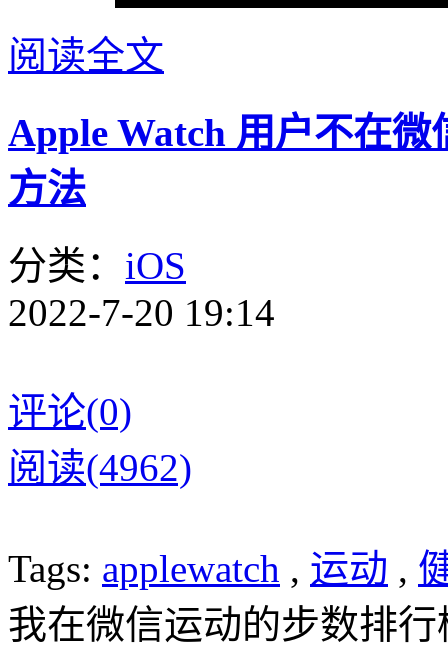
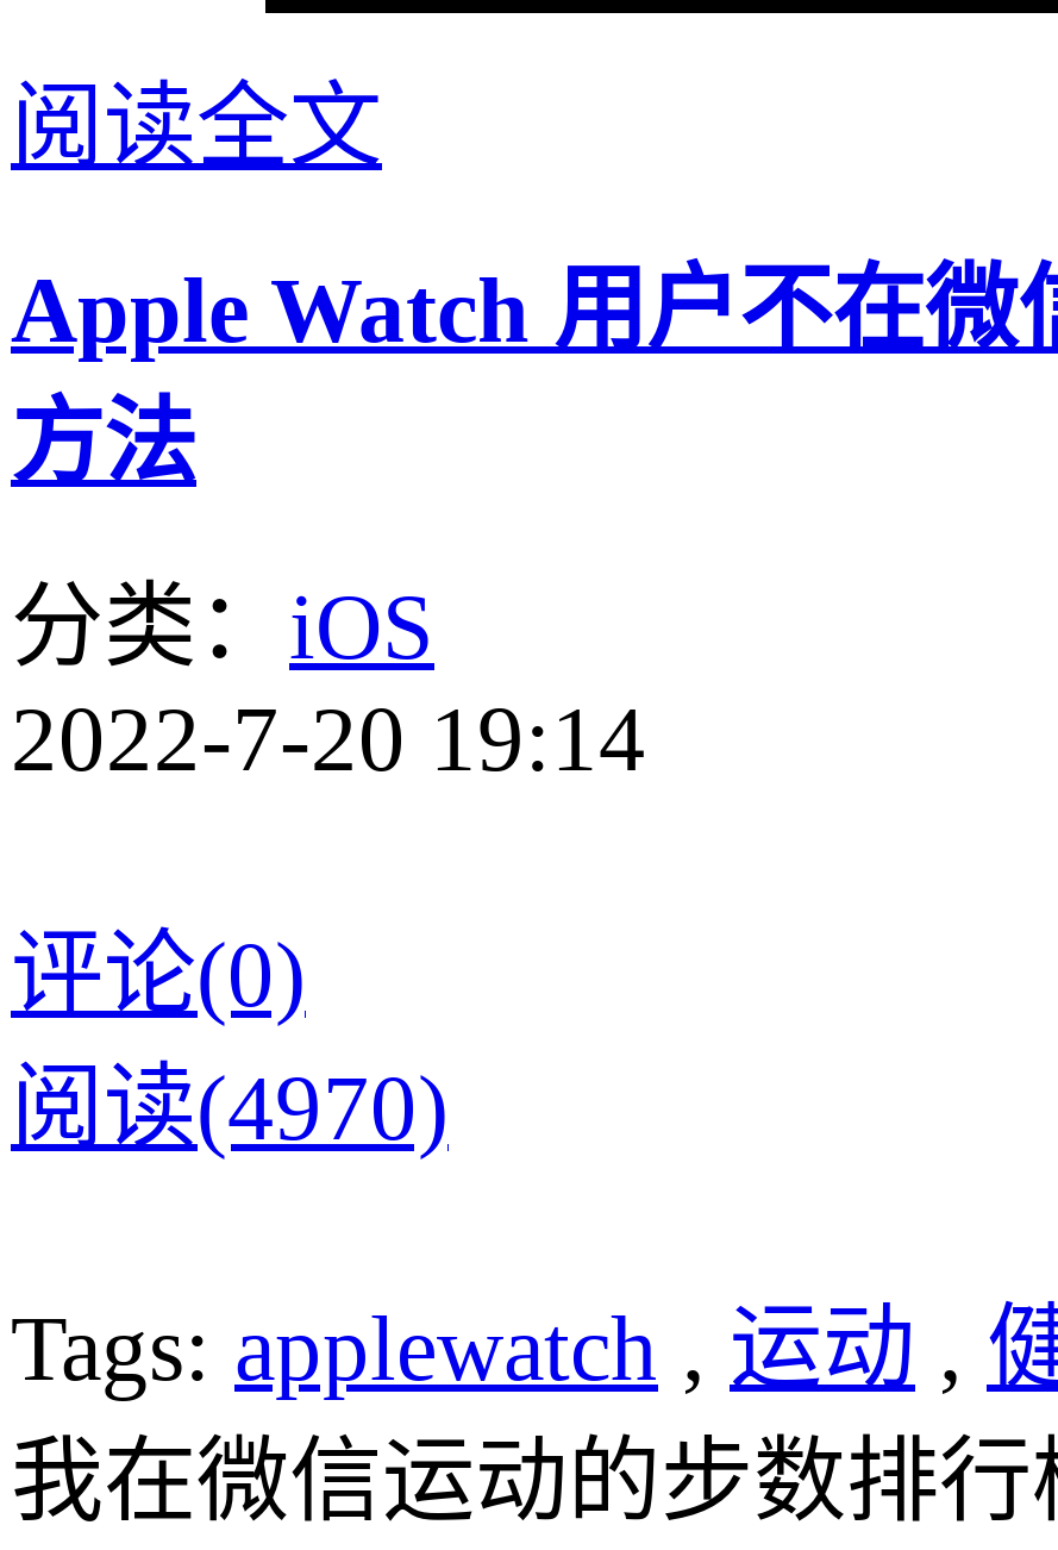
- 阅读(4962)
+ 阅读(4970)
